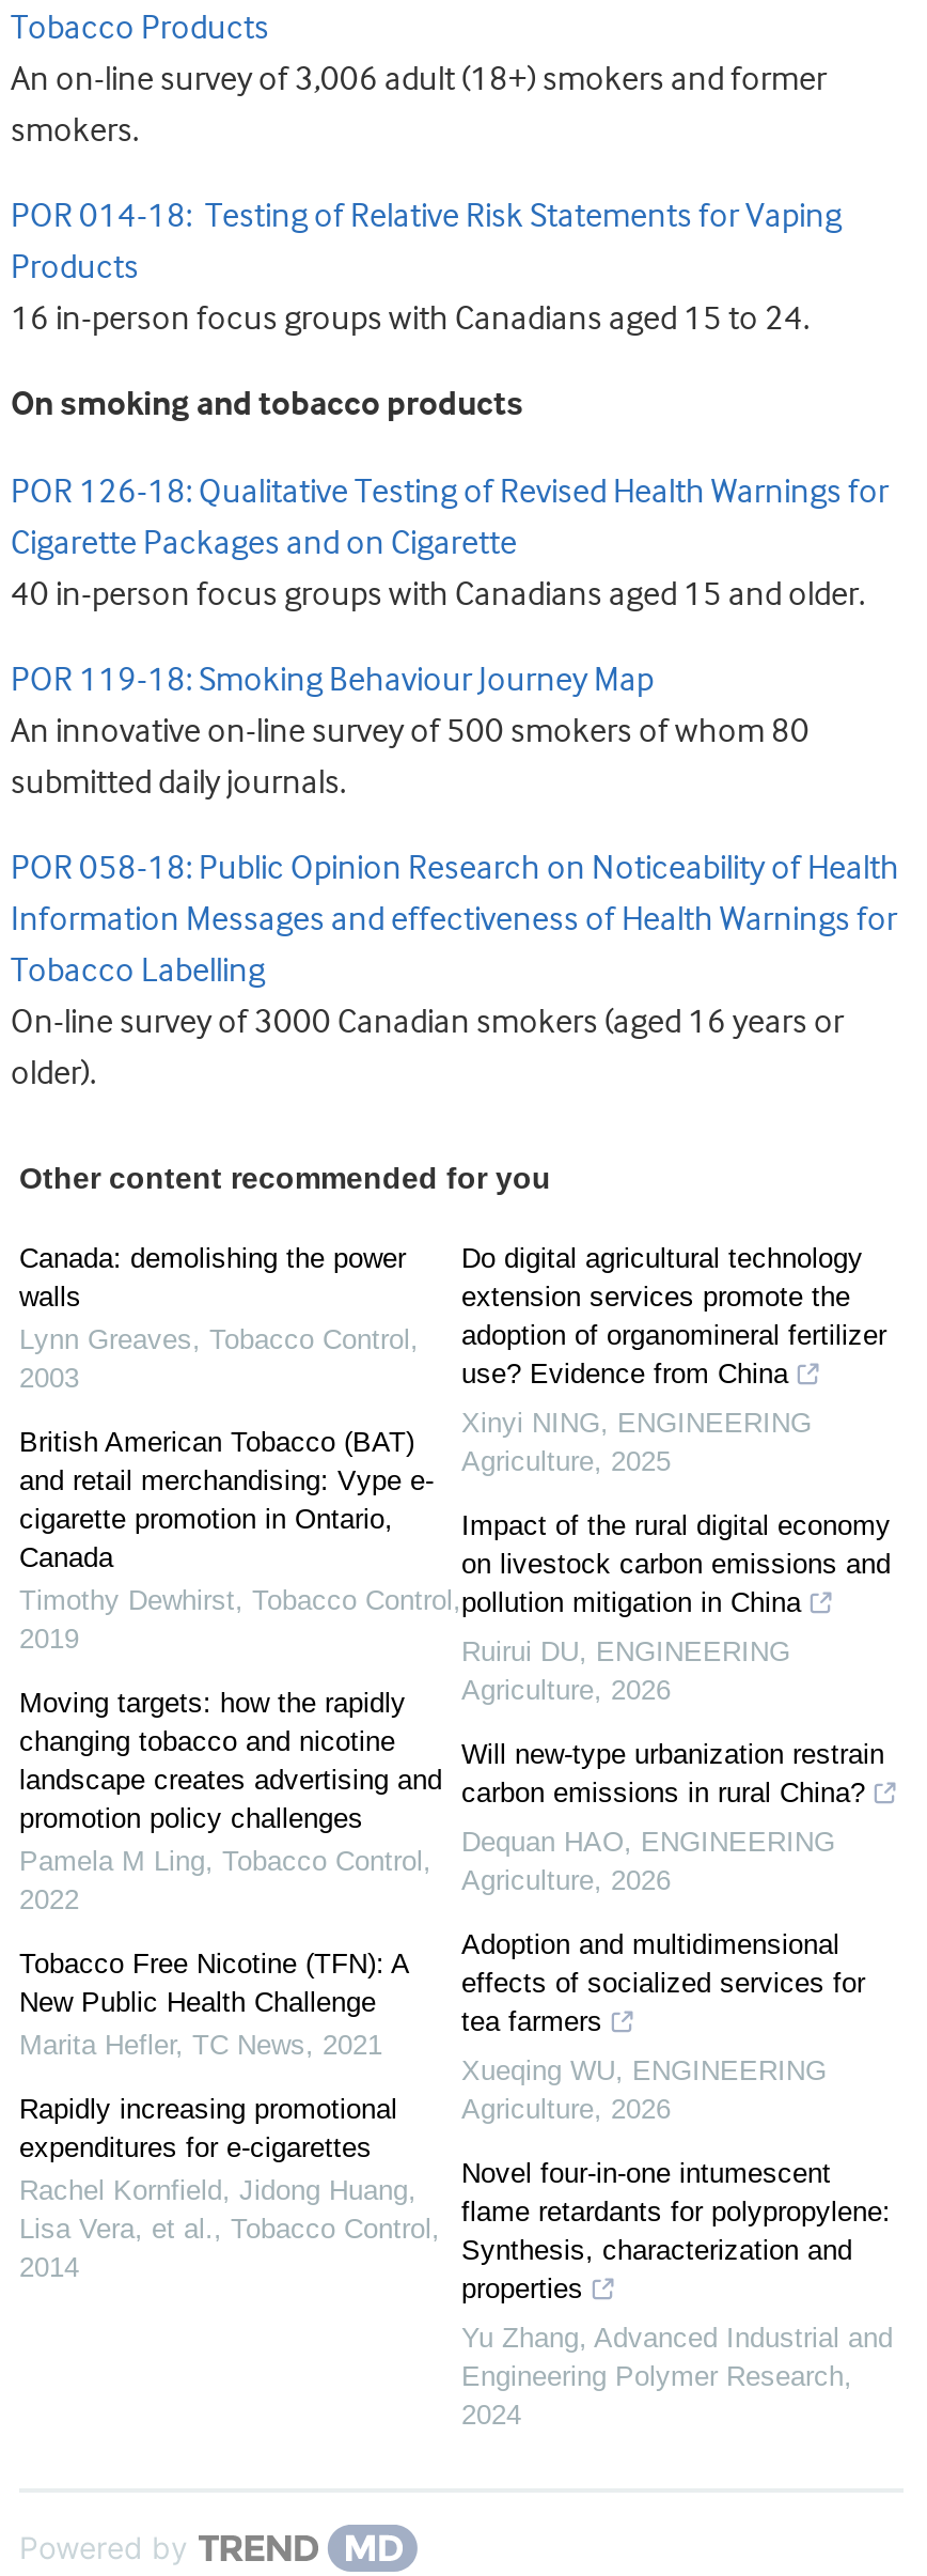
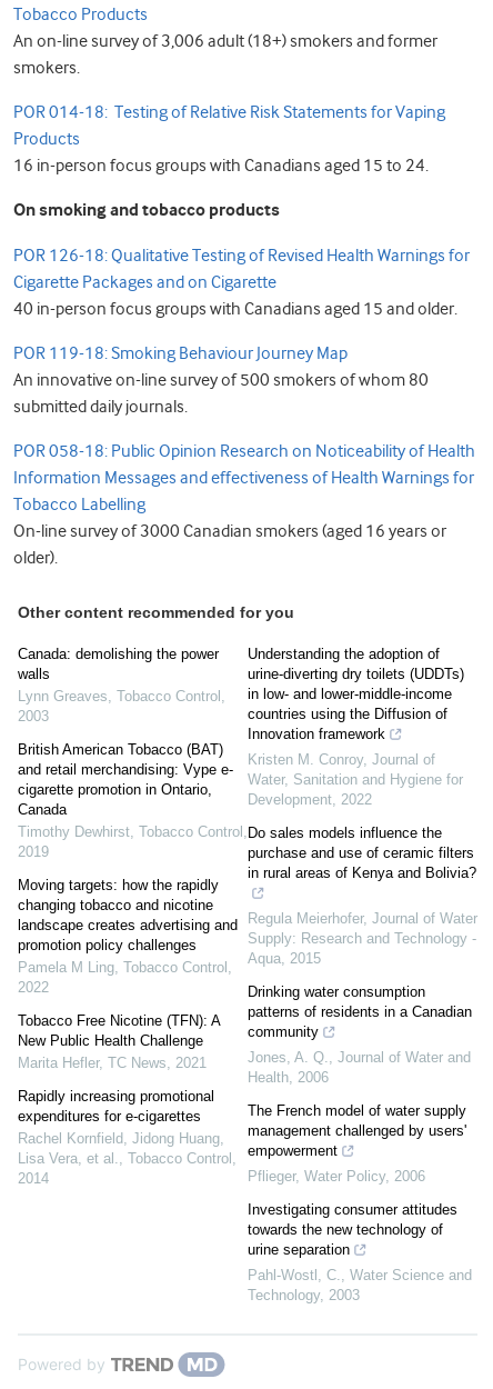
- Do digital agricultural technology
- extension services promote the
- adoption of organomineral fertilizer
- use? Evidence from China
+ Understanding the adoption of
+ urine-diverting dry toilets (UDDTs)
+ in low- and lower-middle-income
+ countries using the Diffusion of
+ Innovation framework

- Xinyi NING, ENGINEERING
- Agriculture, 2025
+ Kristen M. Conroy, Journal of
+ Water, Sanitation and Hygiene for
+ Development, 2022

- Impact of the rural digital economy
- on livestock carbon emissions and
- pollution mitigation in China
+ Do sales models influence the
+ purchase and use of ceramic filters
+ in rural areas of Kenya and Bolivia?

- Ruirui DU, ENGINEERING
- Agriculture, 2026
+ Regula Meierhofer, Journal of Water
+ Supply: Research and Technology -
+ Aqua, 2015

- Will new-type urbanization restrain
- carbon emissions in rural China?
+ Drinking water consumption
+ patterns of residents in a Canadian
+ community

- Dequan HAO, ENGINEERING
- Agriculture, 2026
+ Jones, A. Q., Journal of Water and
+ Health, 2006

- Adoption and multidimensional
- effects of socialized services for
- tea farmers
+ The French model of water supply
+ management challenged by users'
+ empowerment

- Xueqing WU, ENGINEERING
- Agriculture, 2026
+ Pflieger, Water Policy, 2006

- Novel four-in-one intumescent
- flame retardants for polypropylene:
- Synthesis, characterization and
- properties
+ Investigating consumer attitudes
+ towards the new technology of
+ urine separation

- Yu Zhang, Advanced Industrial and
- Engineering Polymer Research,
- 2024
+ Pahl-Wostl, C., Water Science and
+ Technology, 2003
